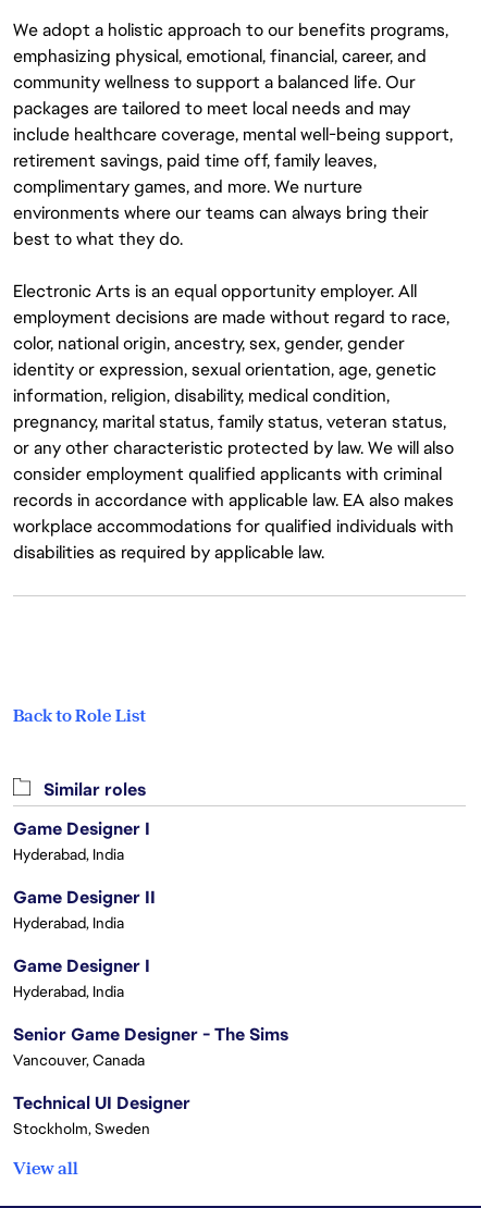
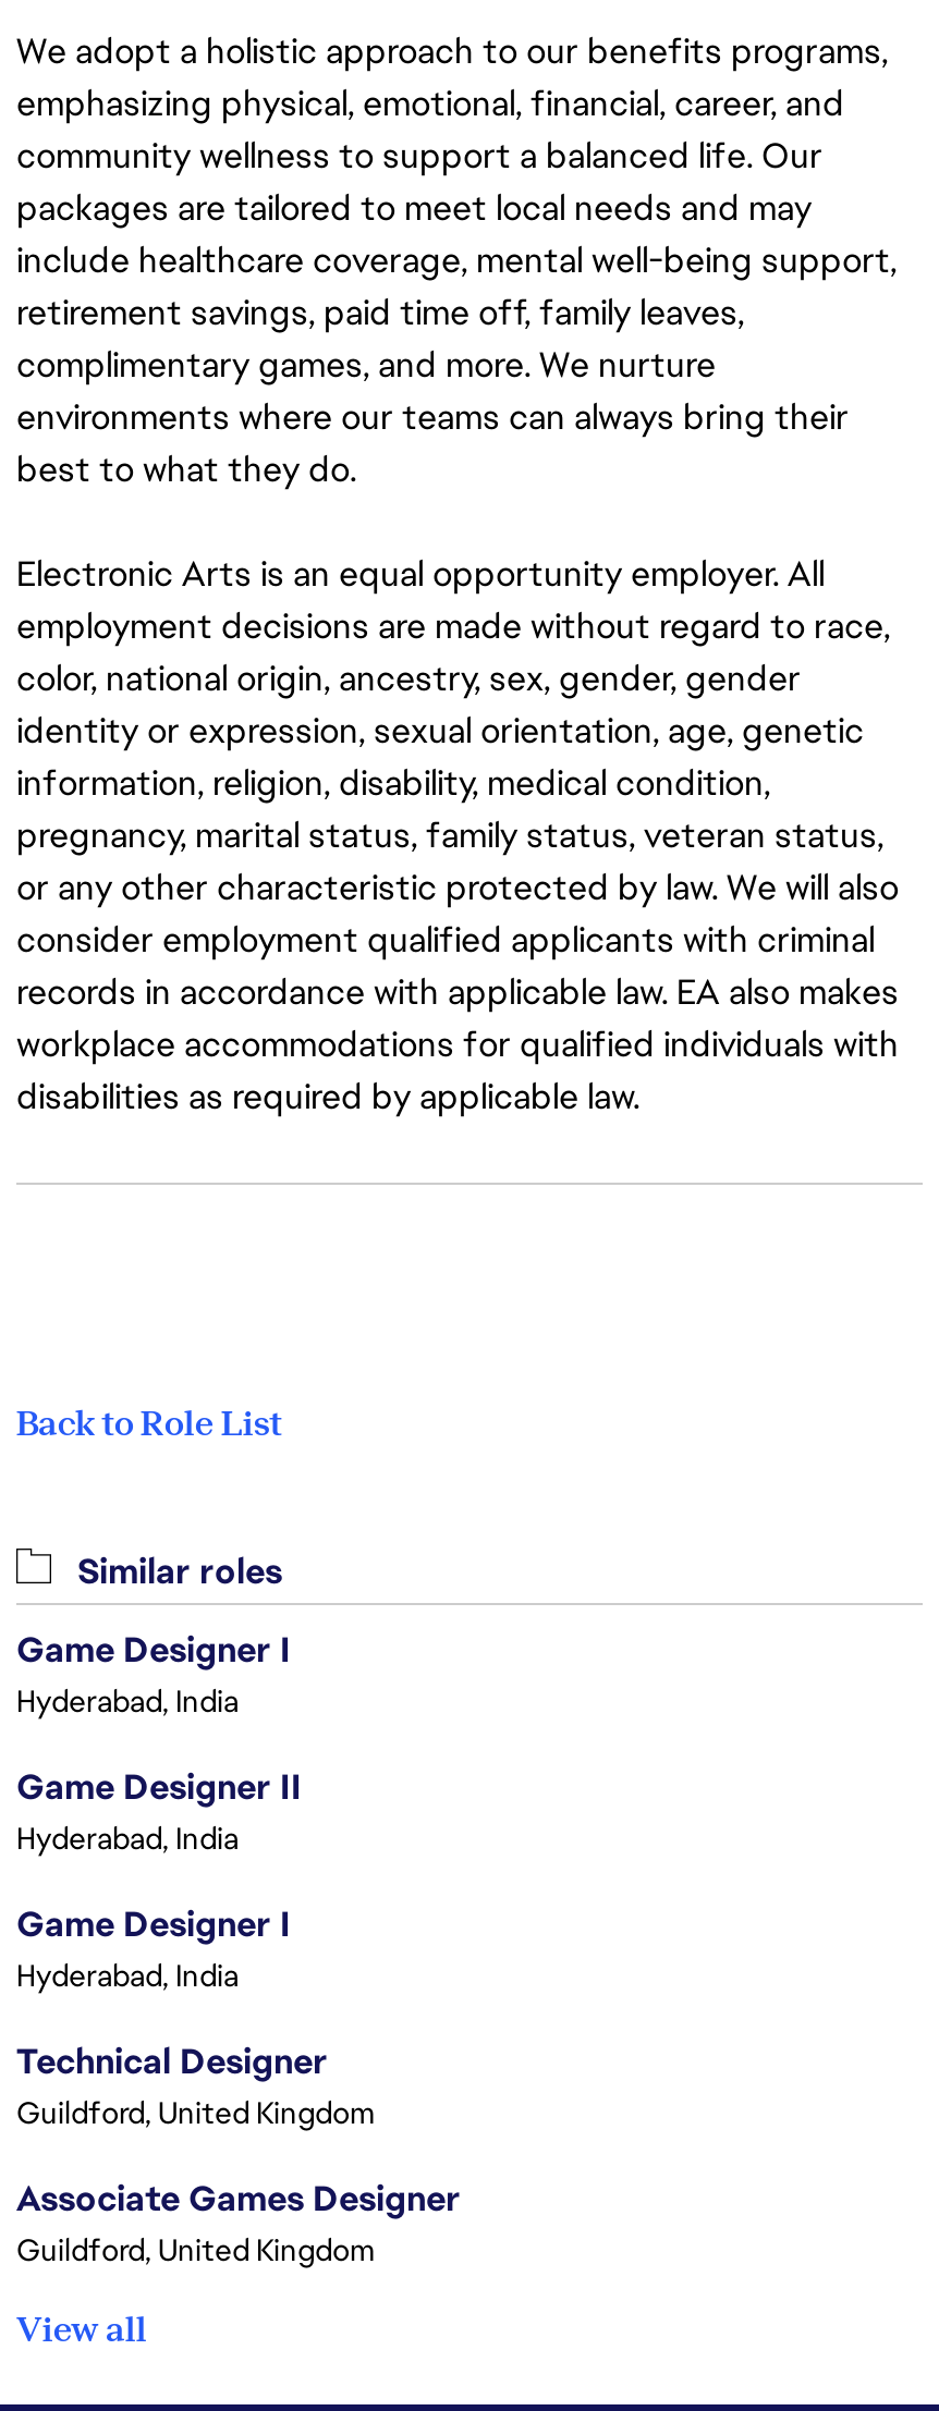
- Senior Game Designer - The Sims
- Vancouver, Canada
+ Technical Designer
+ Guildford, United Kingdom

- Technical UI Designer
- Stockholm, Sweden
+ Associate Games Designer
+ Guildford, United Kingdom
